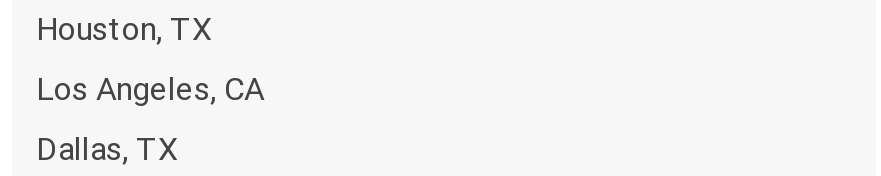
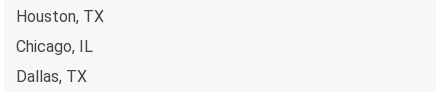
- Los Angeles, CA
+ Chicago, IL
